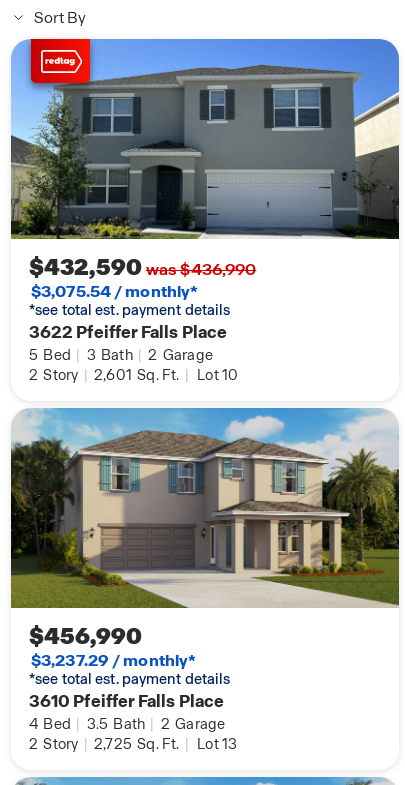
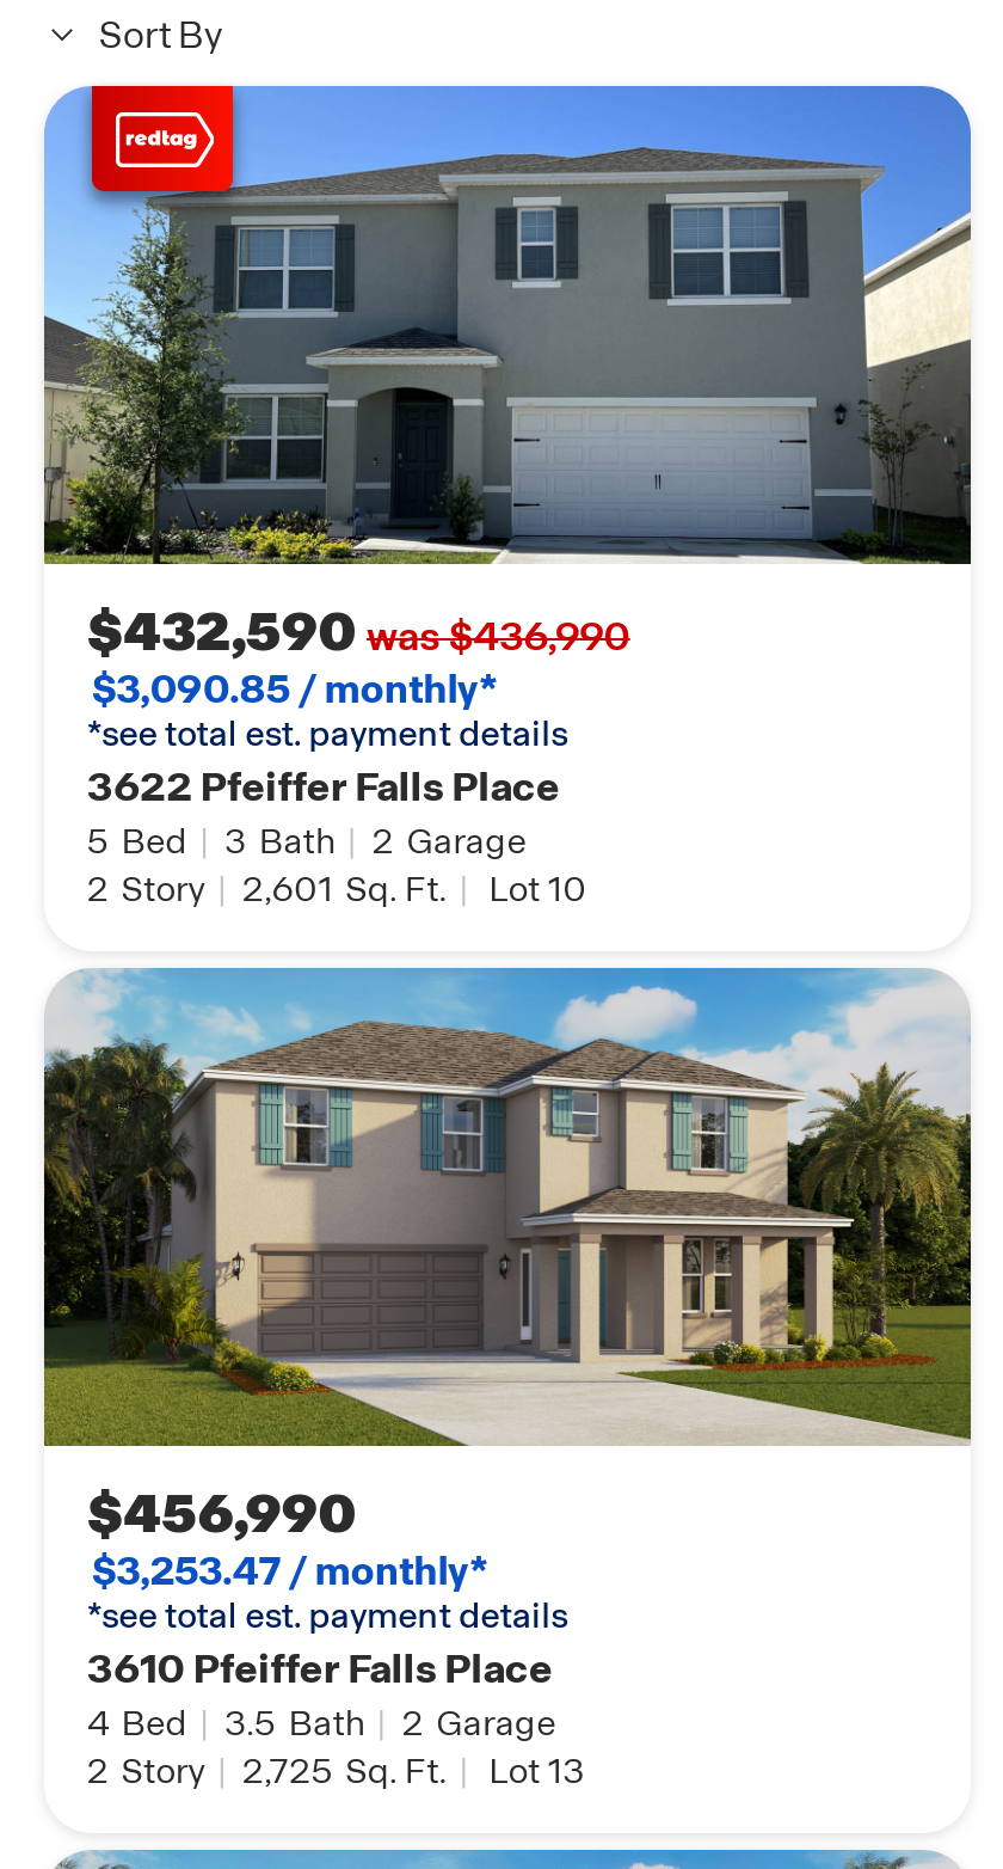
- $3,075.54 / monthly*
+ $3,090.85 / monthly*

- $3,237.29 / monthly*
+ $3,253.47 / monthly*
